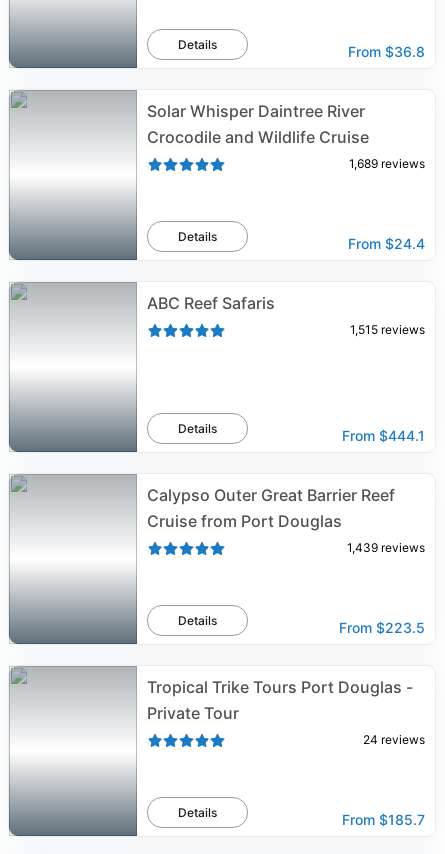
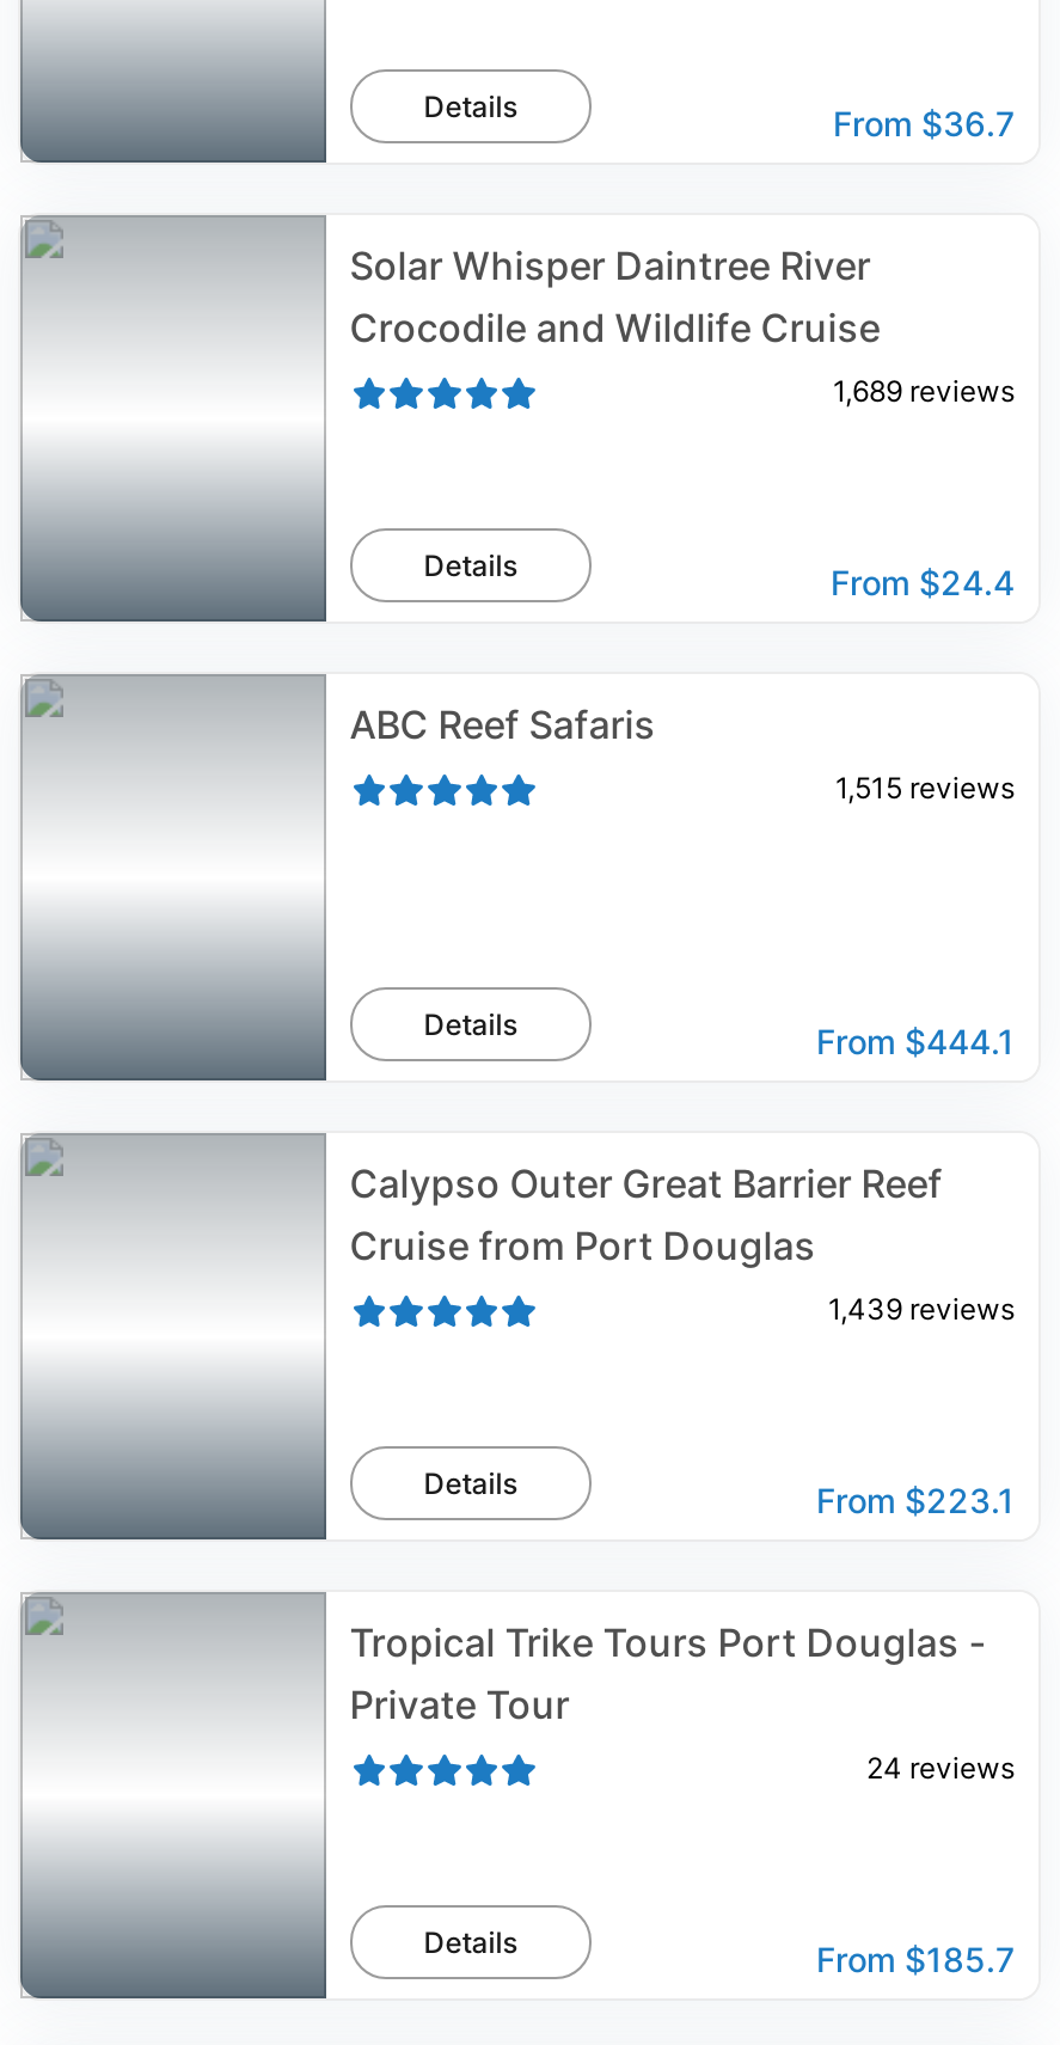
- From $36.8
+ From $36.7

- From $223.5
+ From $223.1
